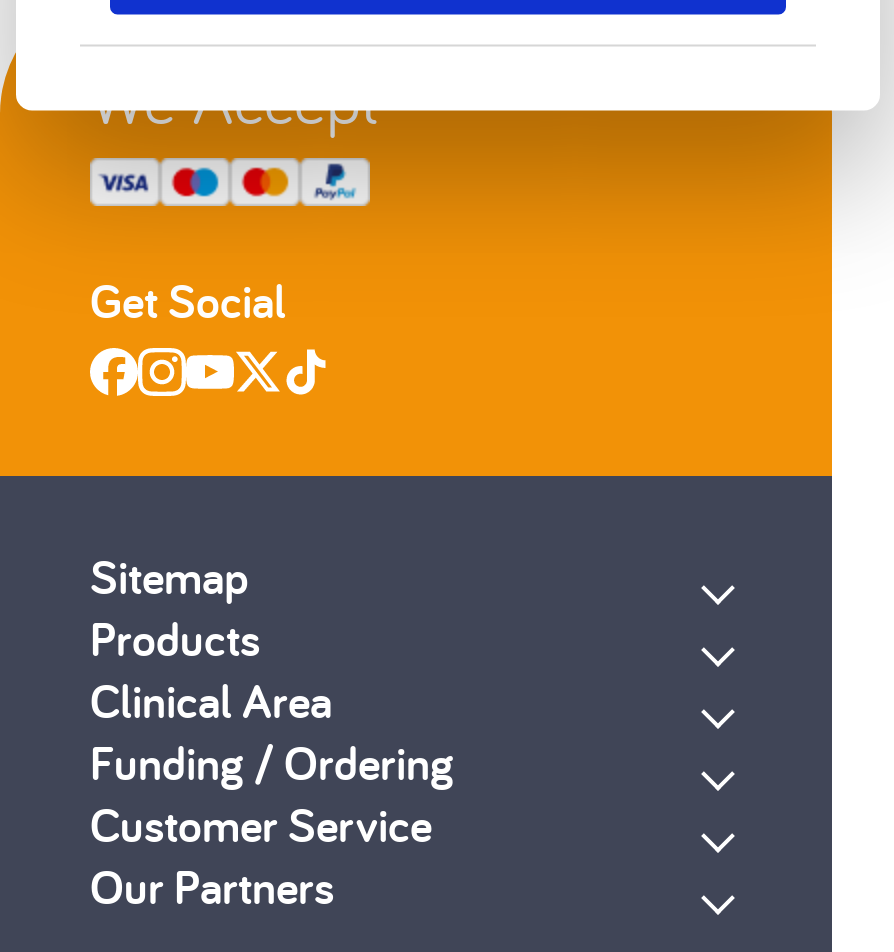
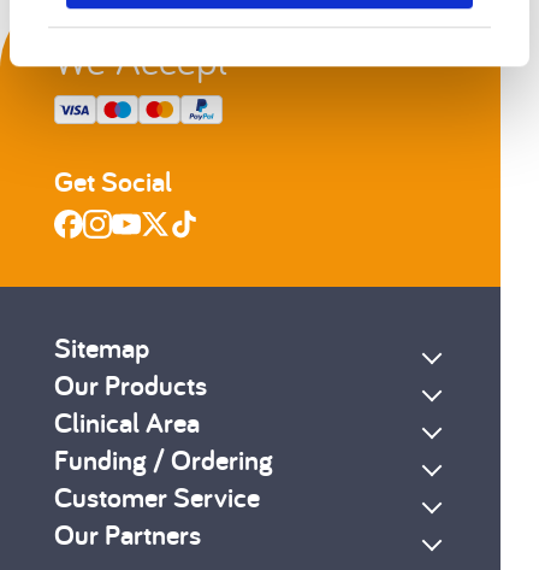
- Products
+ Our Products
